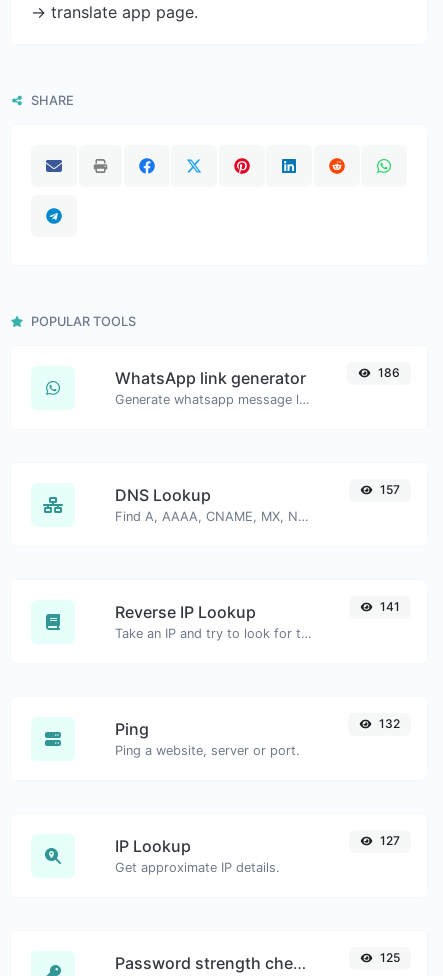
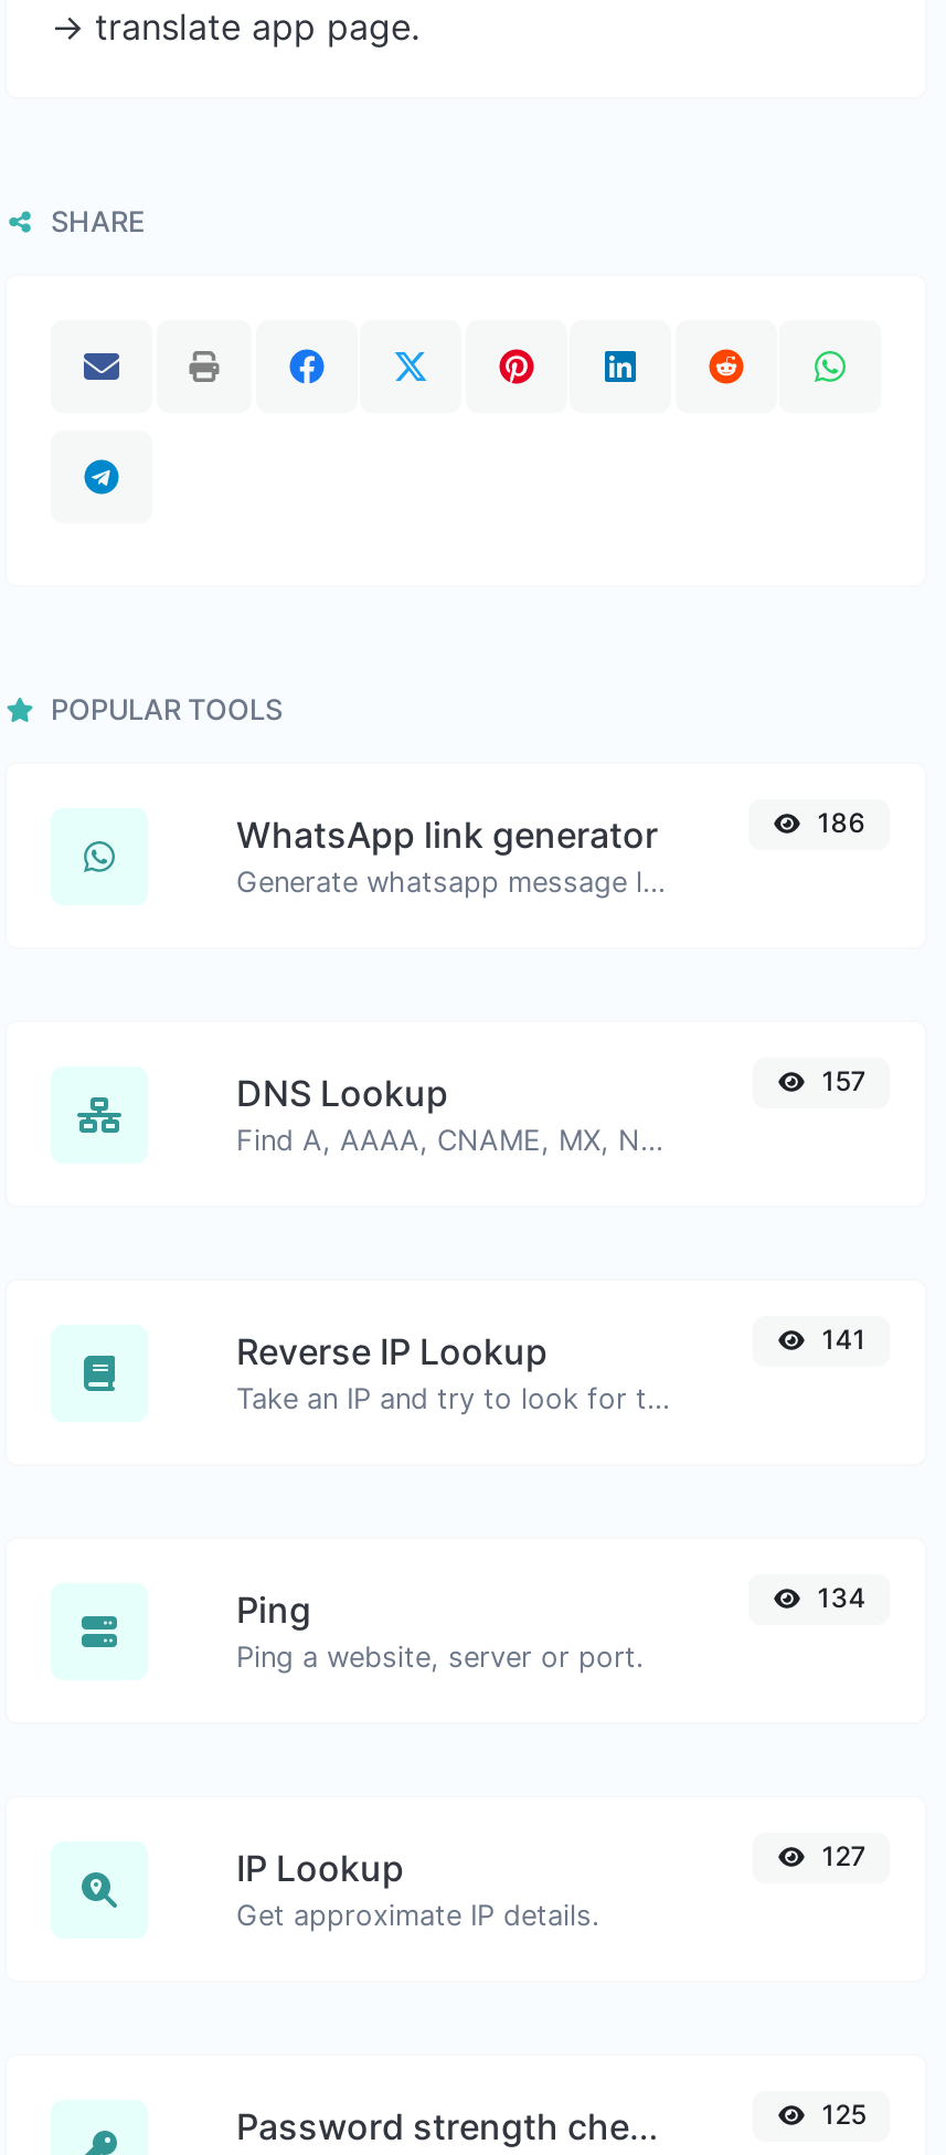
- 132
+ 134
